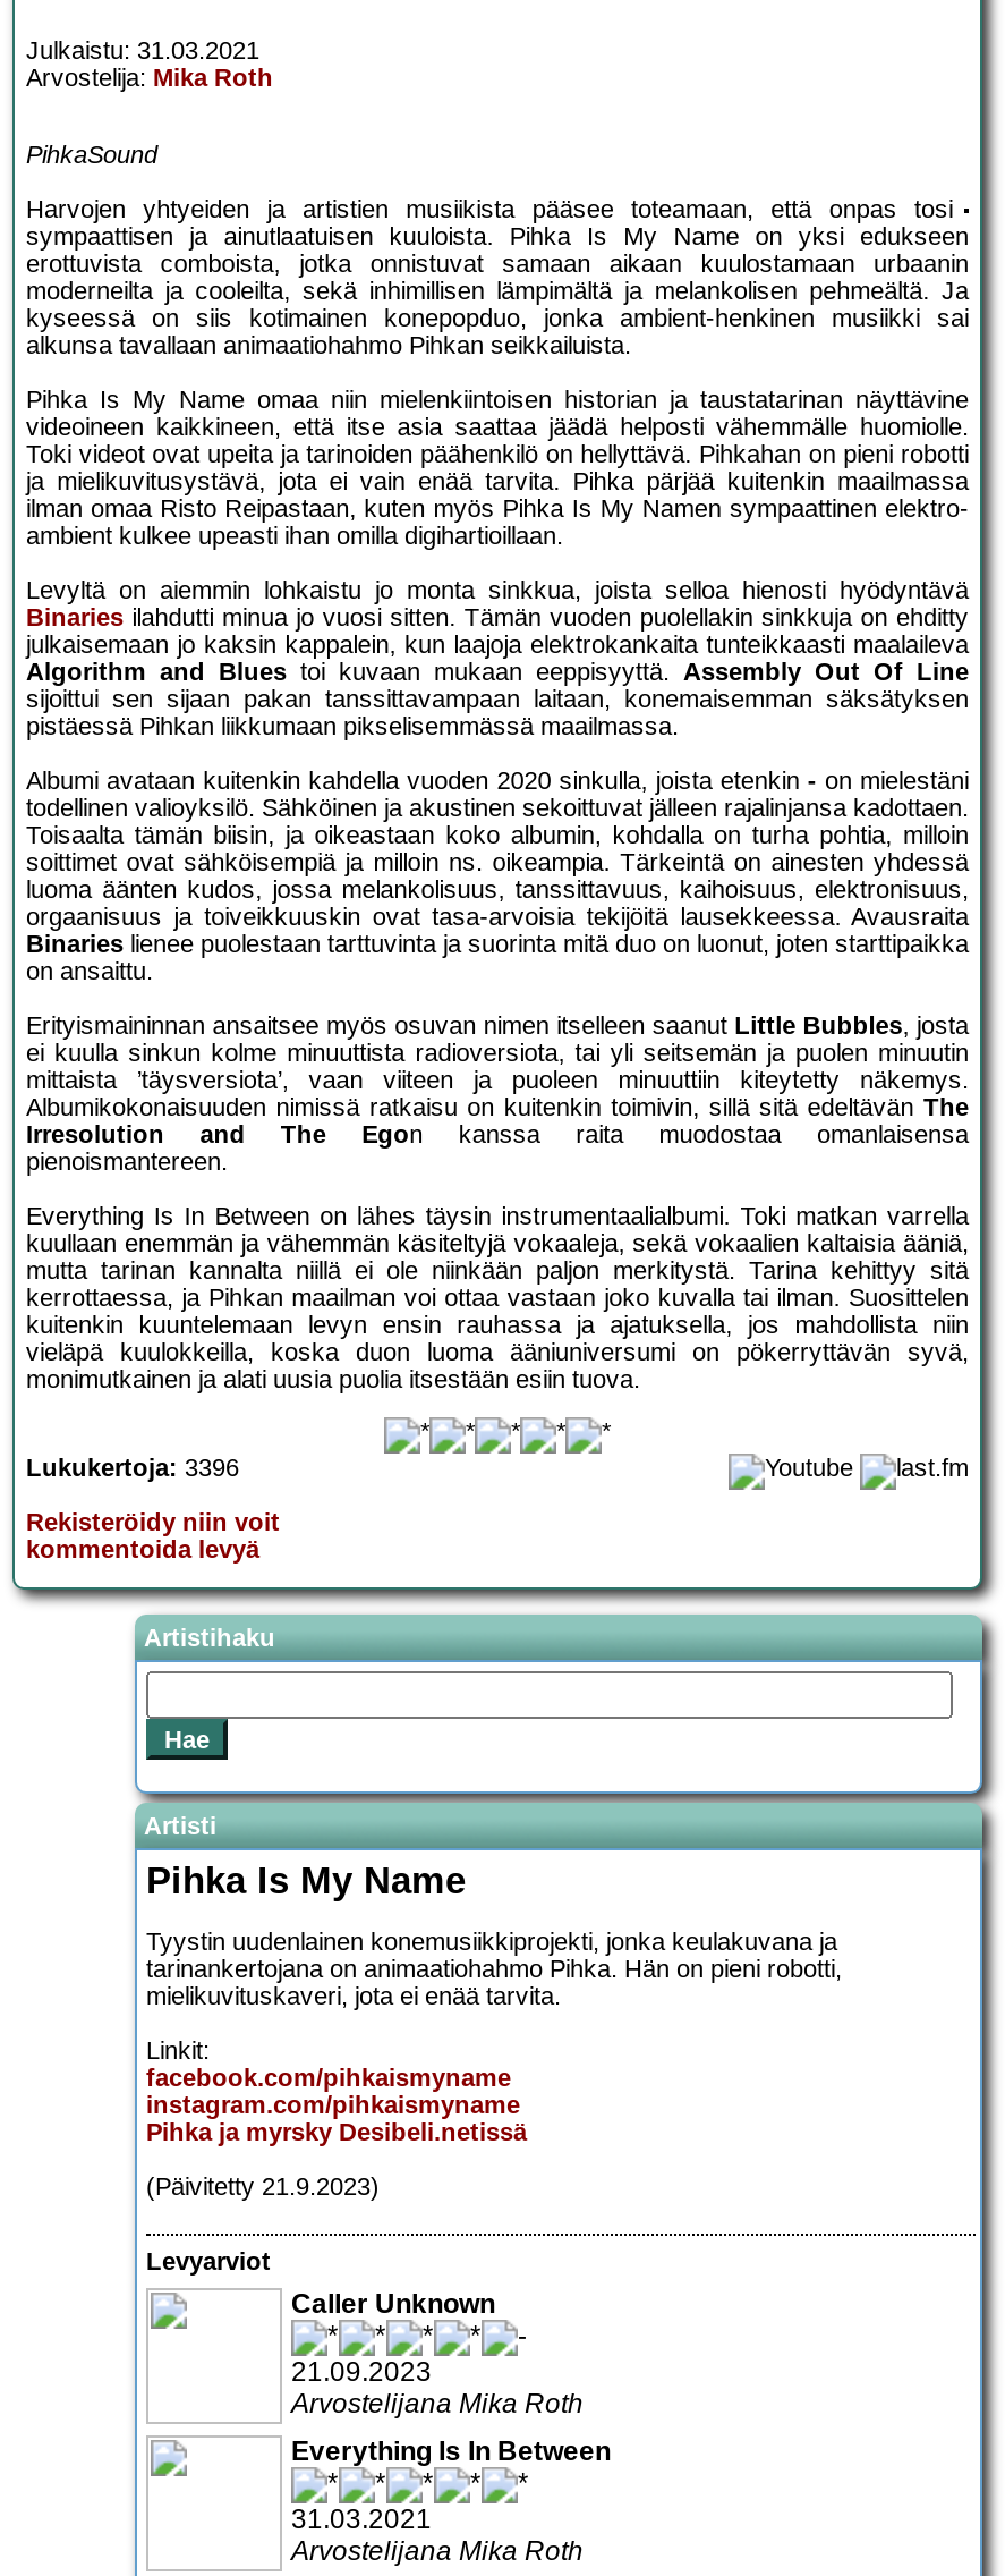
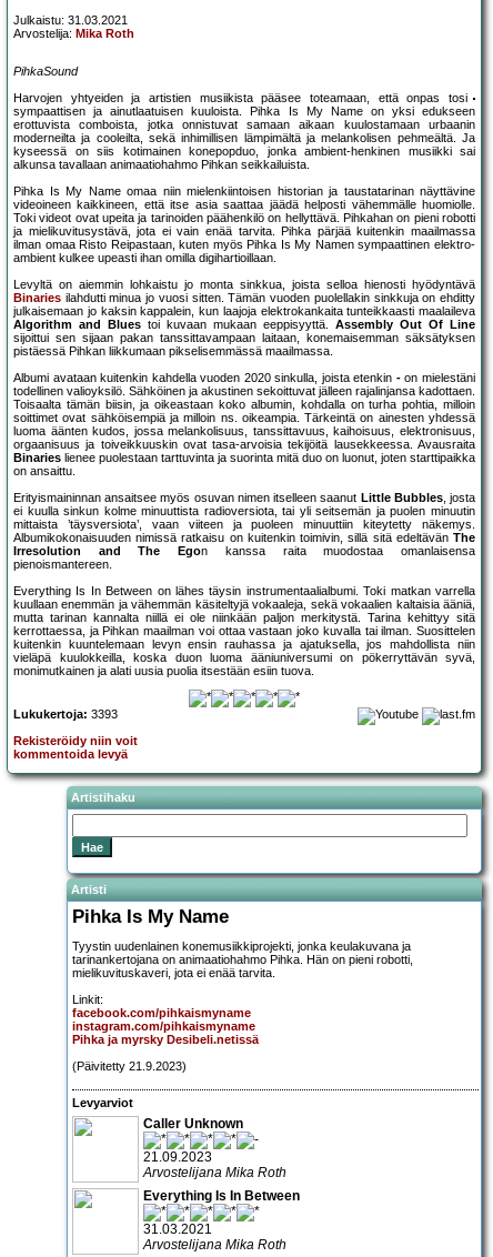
- Lukukertoja: 3396
+ Lukukertoja: 3393
